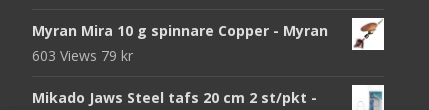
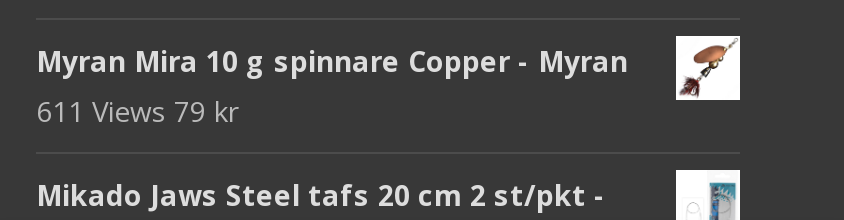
- 603 Views 79 kr
+ 611 Views 79 kr
